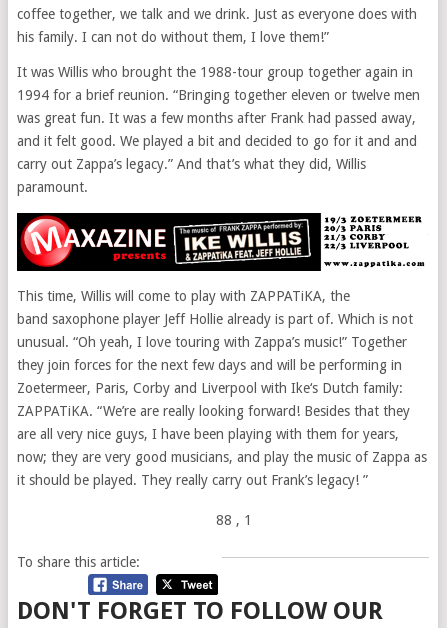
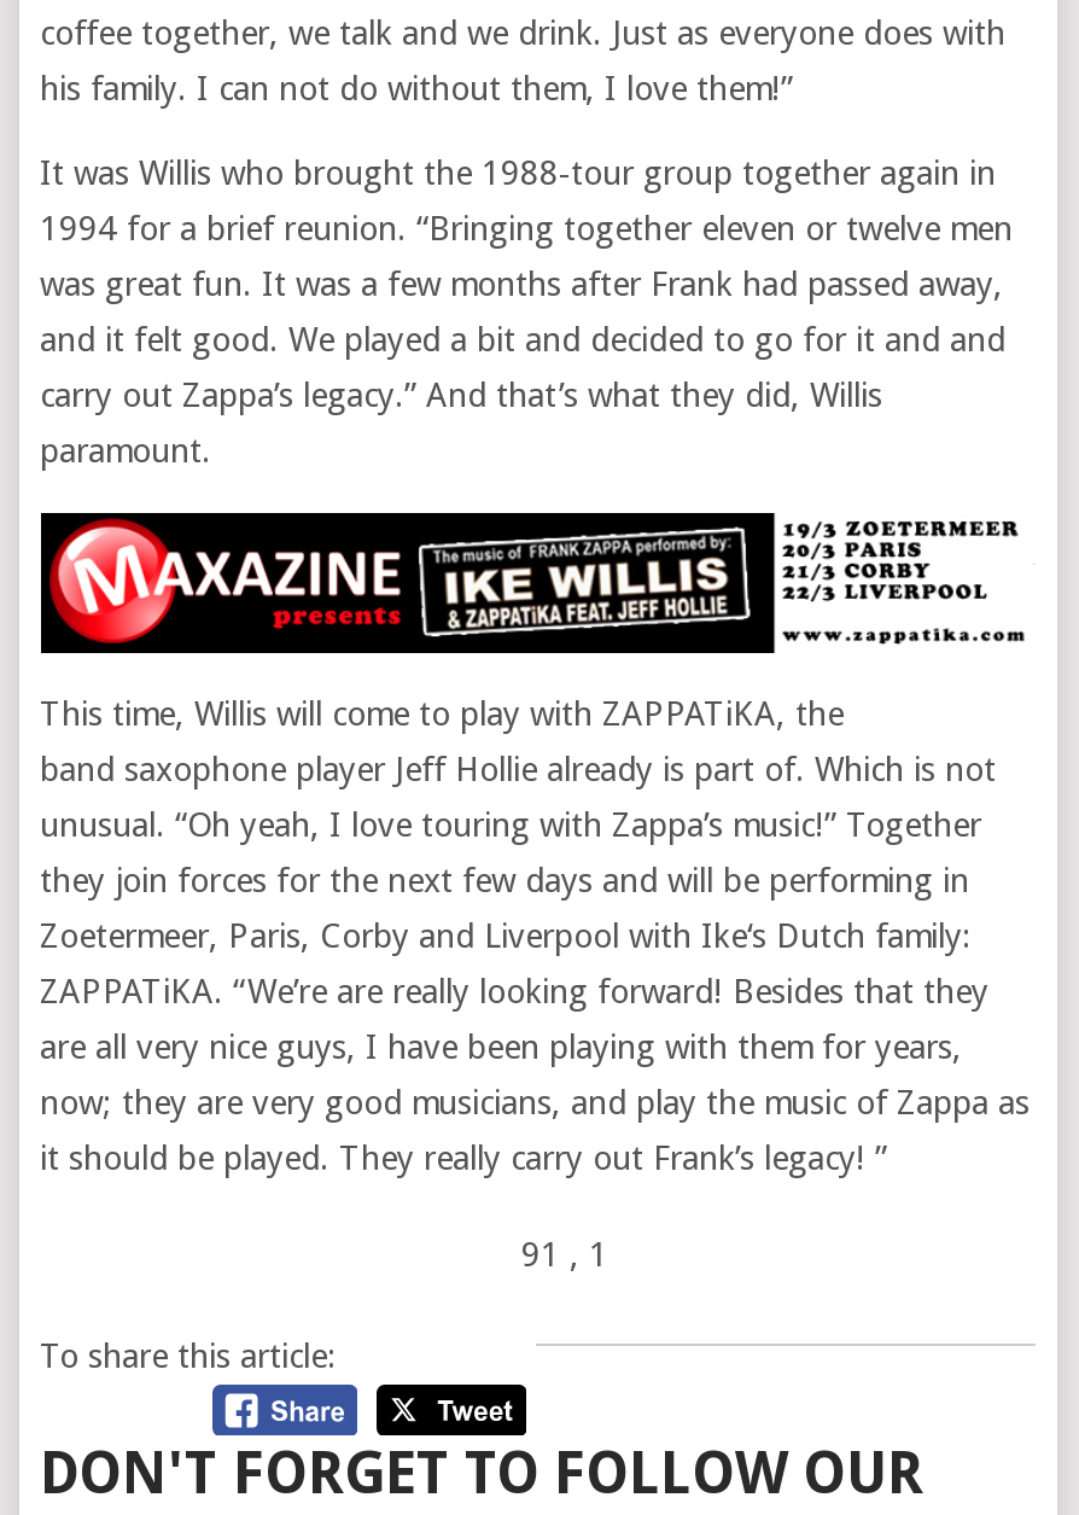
- 88, 1
+ 91, 1
